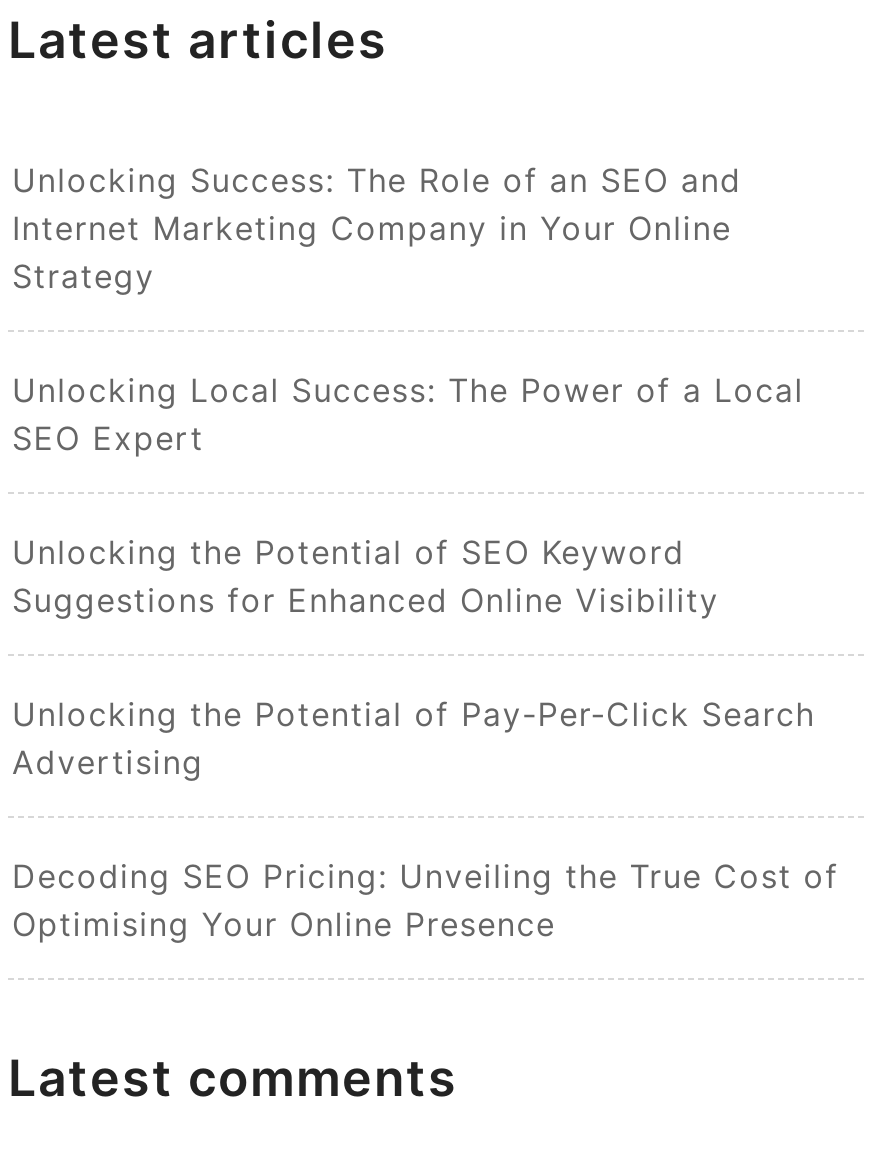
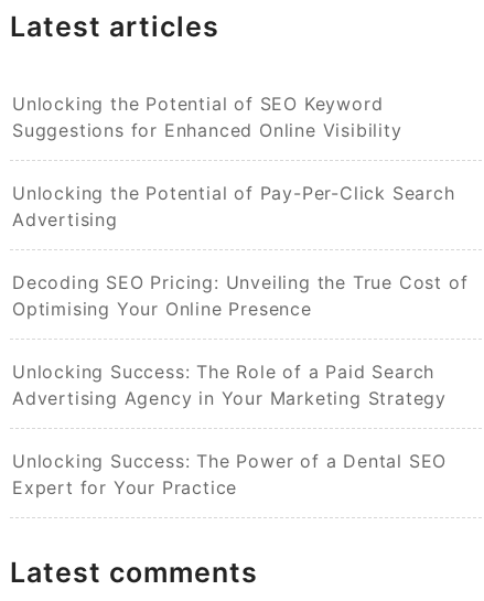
- Unlocking Success: The Role of an SEO and
- Internet Marketing Company in Your Online
- Strategy
- Unlocking Local Success: The Power of a Local
- SEO Expert

moved up: Unlocking the Potential of SEO Keyword | Suggestions for Enhanced Online Visibility | Unlocking the Potential of Pay-Per-Click Search | Advertising | Decoding SEO Pricing: Unveiling the True Cost of | Optimising Your Online Presence

+ Unlocking Success: The Role of a Paid Search
+ Advertising Agency in Your Marketing Strategy
+ Unlocking Success: The Power of a Dental SEO
+ Expert for Your Practice
